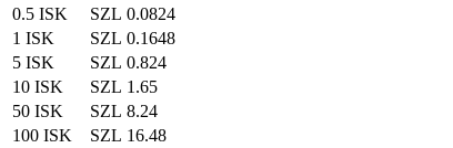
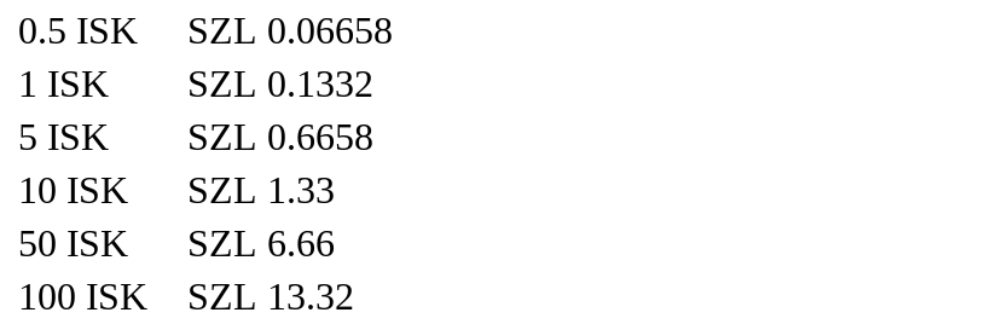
- 0.5 ISK SZL 0.0824
+ 0.5 ISK SZL 0.06658

- 1 ISK SZL 0.1648
+ 1 ISK SZL 0.1332

- 5 ISK SZL 0.824
+ 5 ISK SZL 0.6658

- 10 ISK SZL 1.65
+ 10 ISK SZL 1.33

- 50 ISK SZL 8.24
+ 50 ISK SZL 6.66

- 100 ISK SZL 16.48
+ 100 ISK SZL 13.32
